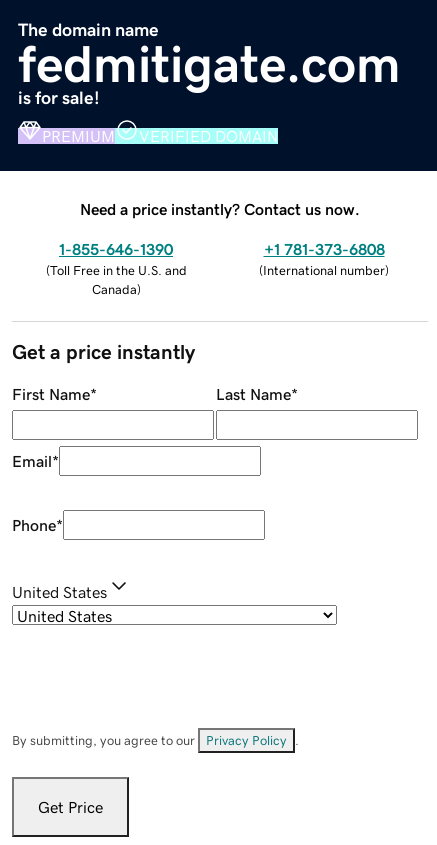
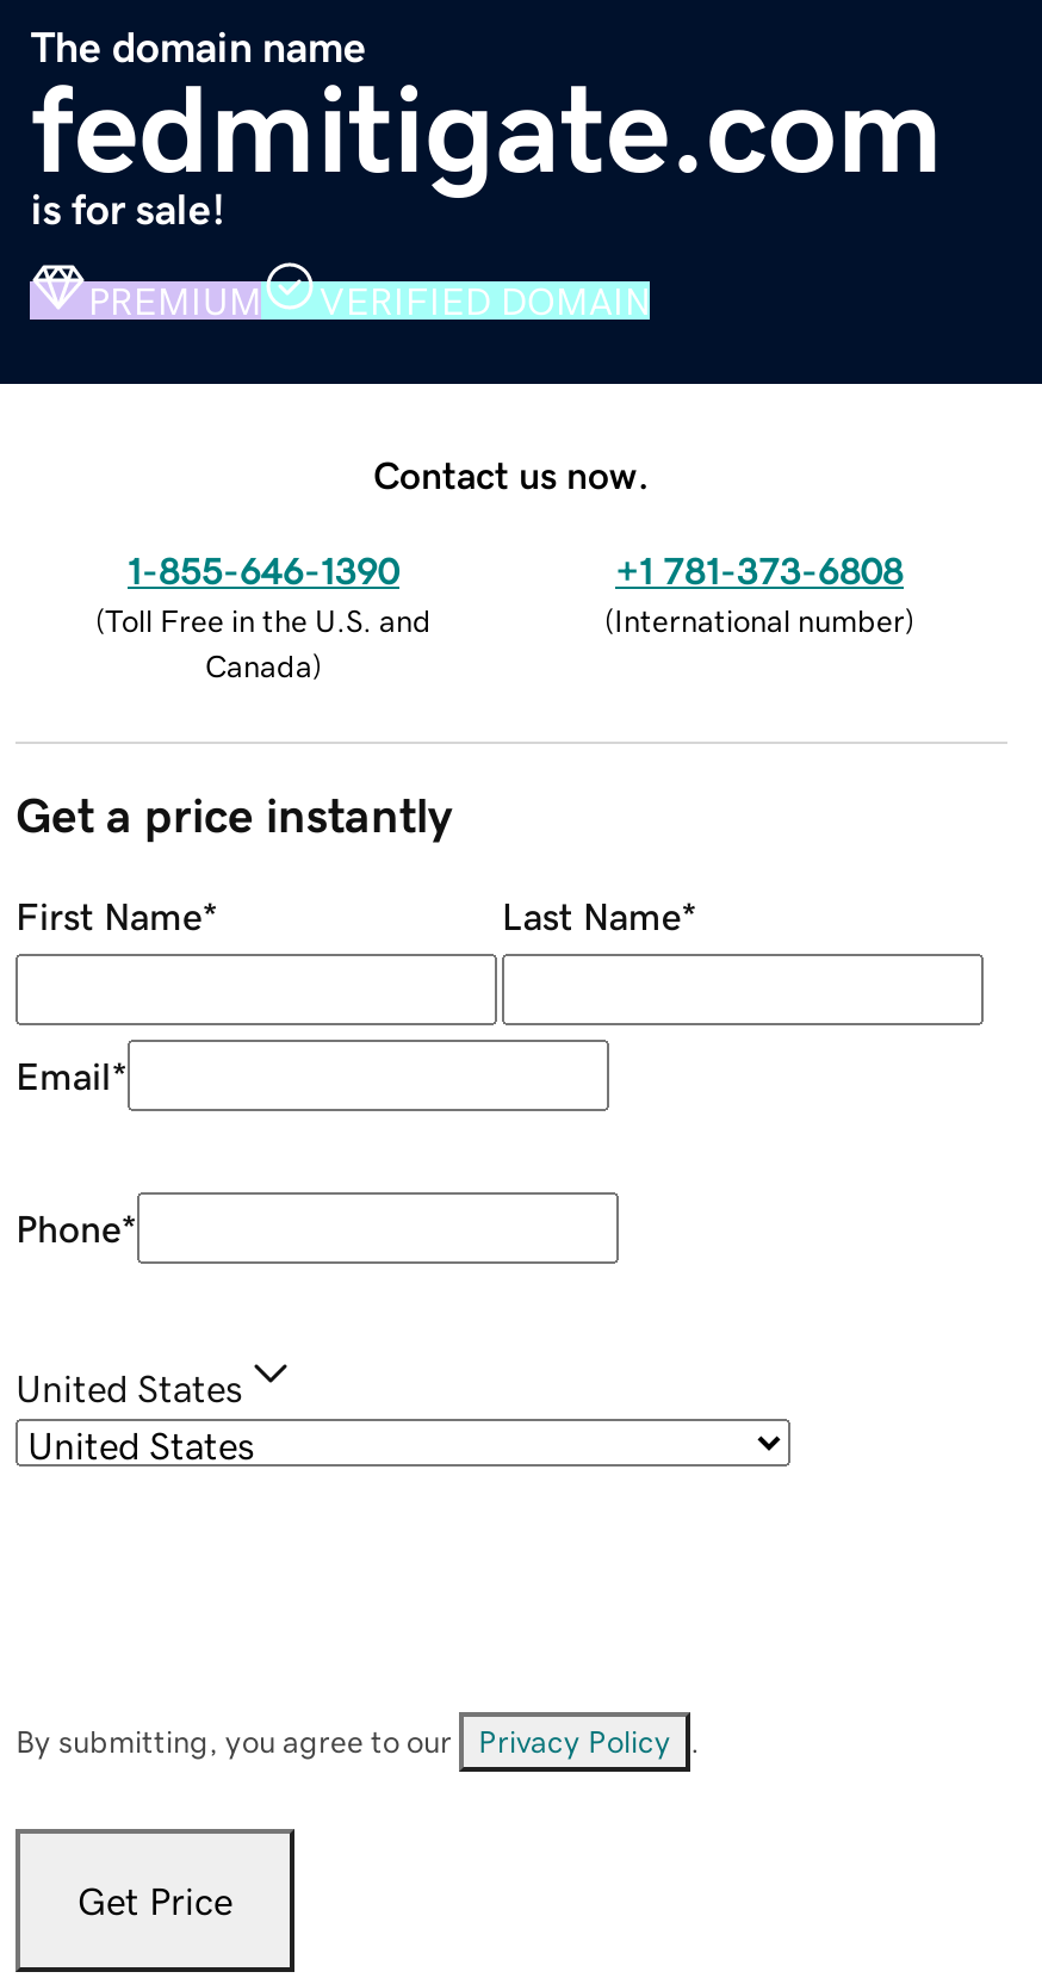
- Need a price instantly? Contact us now.
+ Contact us now.
